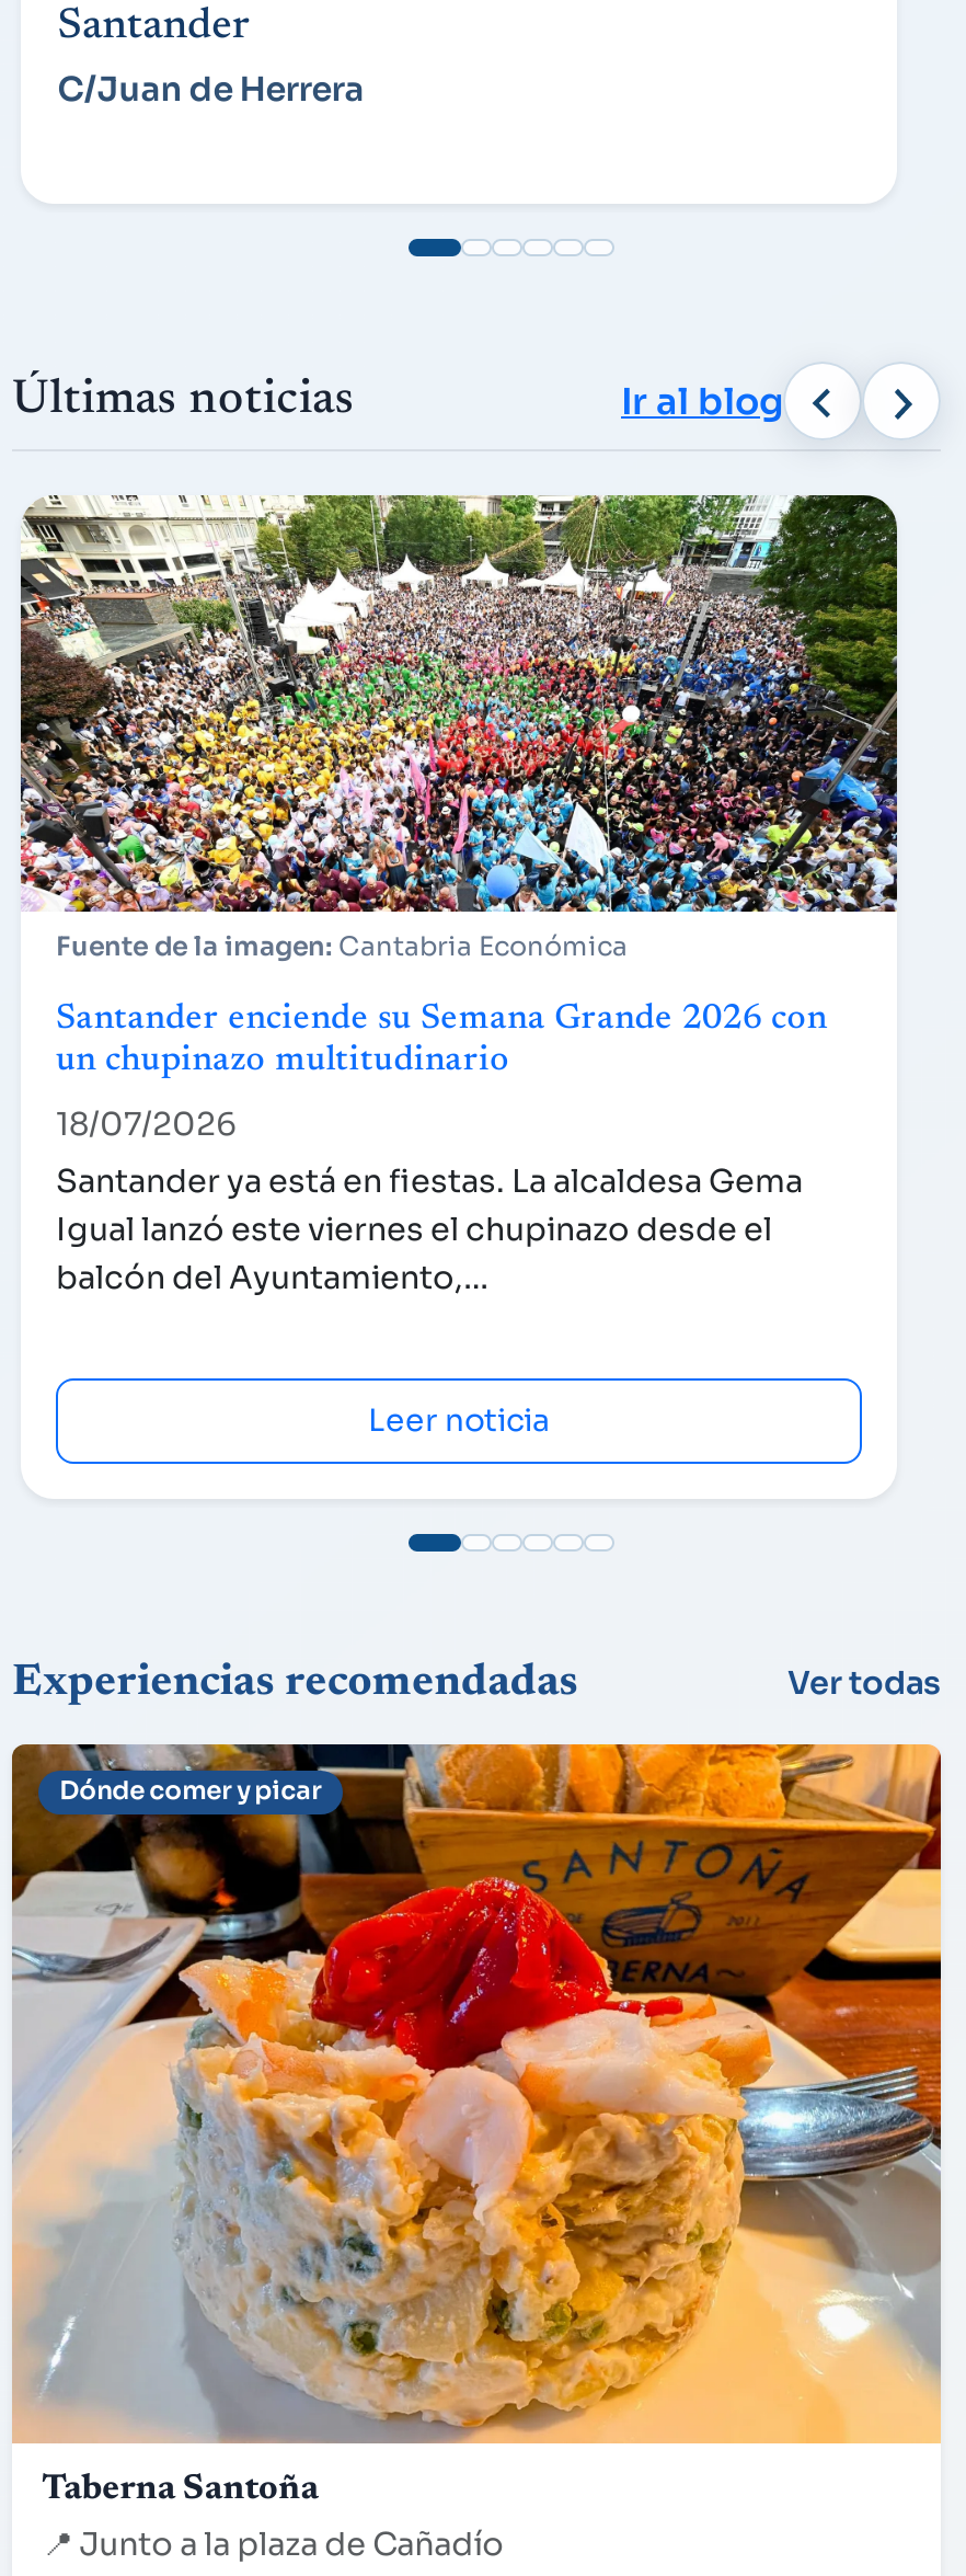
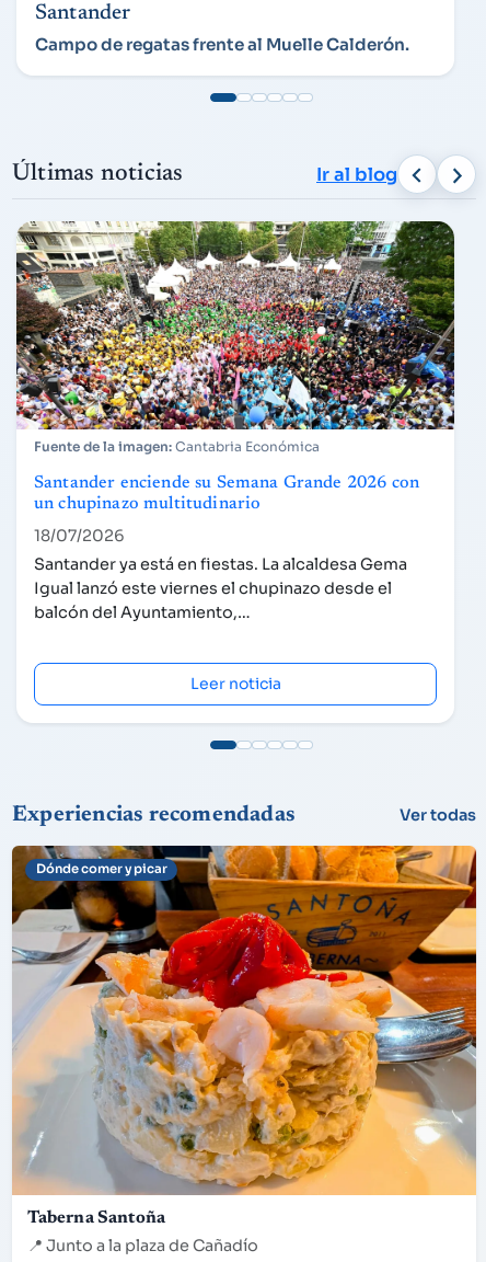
- C/Juan de Herrera
+ Campo de regatas frente al Muelle Calderón.
